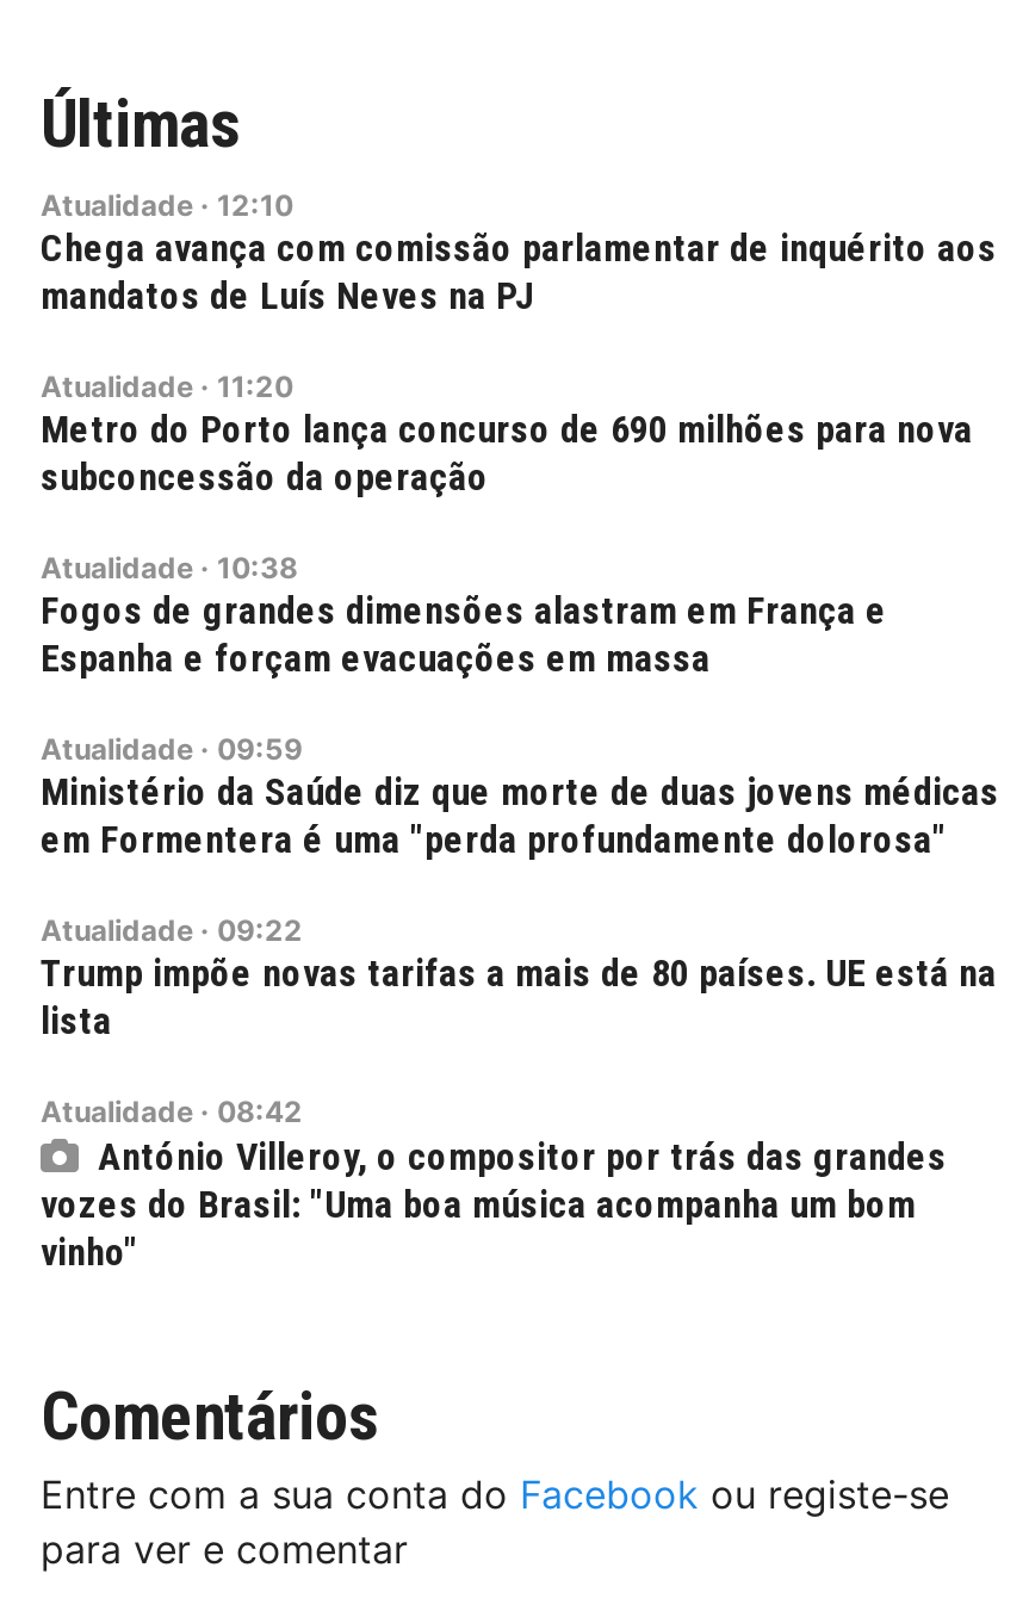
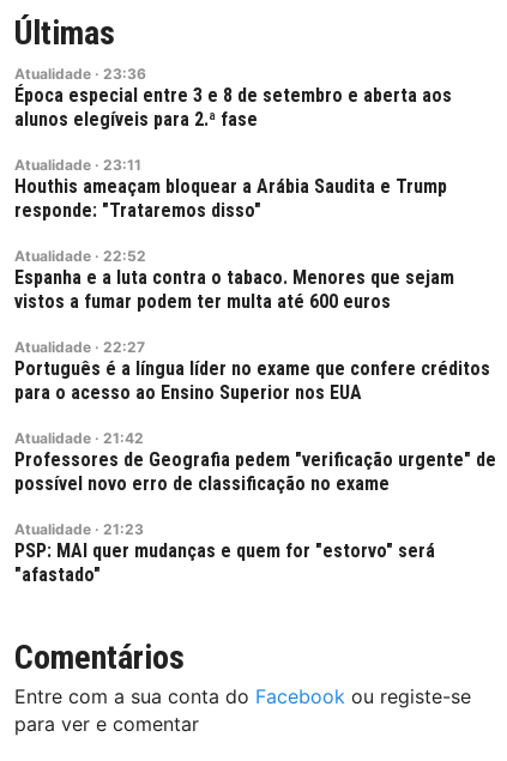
- Atualidade · 12:10
- Chega avança com comissão parlamentar de inquérito aos
- mandatos de Luís Neves na PJ
+ Atualidade · 23:36
+ Época especial entre 3 e 8 de setembro e aberta aos
+ alunos elegíveis para 2.ª fase

- Atualidade · 11:20
- Metro do Porto lança concurso de 690 milhões para nova
- subconcessão da operação
+ Atualidade · 23:11
+ Houthis ameaçam bloquear a Arábia Saudita e Trump
+ responde: "Trataremos disso"

- Atualidade · 10:38
- Fogos de grandes dimensões alastram em França e
- Espanha e forçam evacuações em massa
+ Atualidade · 22:52
+ Espanha e a luta contra o tabaco. Menores que sejam
+ vistos a fumar podem ter multa até 600 euros

- Atualidade · 09:59
- Ministério da Saúde diz que morte de duas jovens médicas
- em Formentera é uma "perda profundamente dolorosa"
+ Atualidade · 22:27
+ Português é a língua líder no exame que confere créditos
+ para o acesso ao Ensino Superior nos EUA

- Atualidade · 09:22
- Trump impõe novas tarifas a mais de 80 países. UE está na
- lista
+ Atualidade · 21:42
+ Professores de Geografia pedem "verificação urgente" de
+ possível novo erro de classificação no exame

- Atualidade · 08:42
- António Villeroy, o compositor por trás das grandes
- vozes do Brasil: "Uma boa música acompanha um bom
- vinho"
+ Atualidade · 21:23
+ PSP: MAI quer mudanças e quem for "estorvo" será
+ "afastado"
